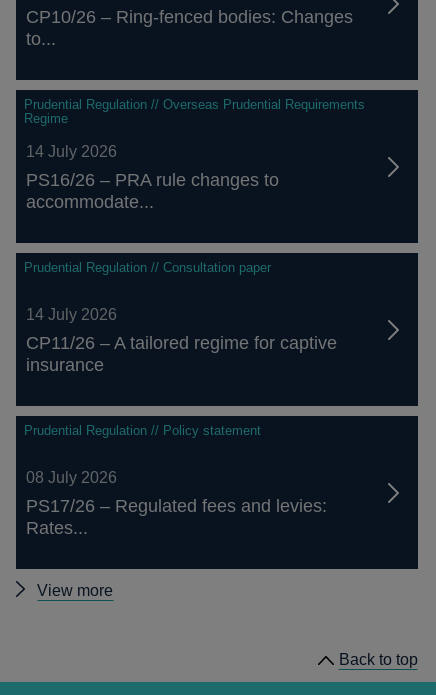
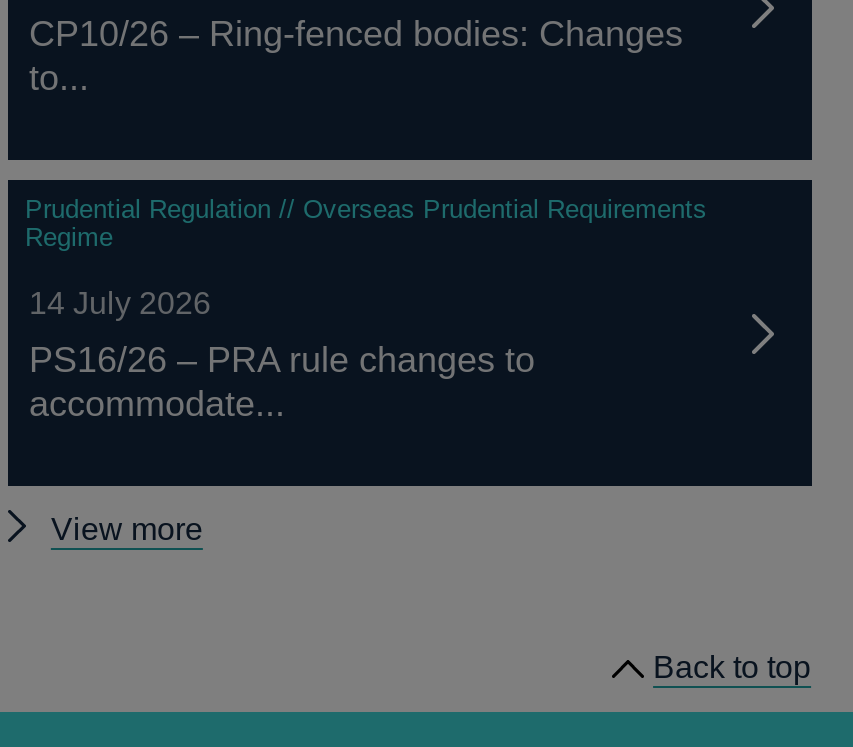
- Prudential Regulation // Consultation paper
- 14 July 2026
- CP11/26 – A tailored regime for captive
- insurance
- Prudential Regulation // Policy statement
- 08 July 2026
- PS17/26 – Regulated fees and levies:
- Rates...
